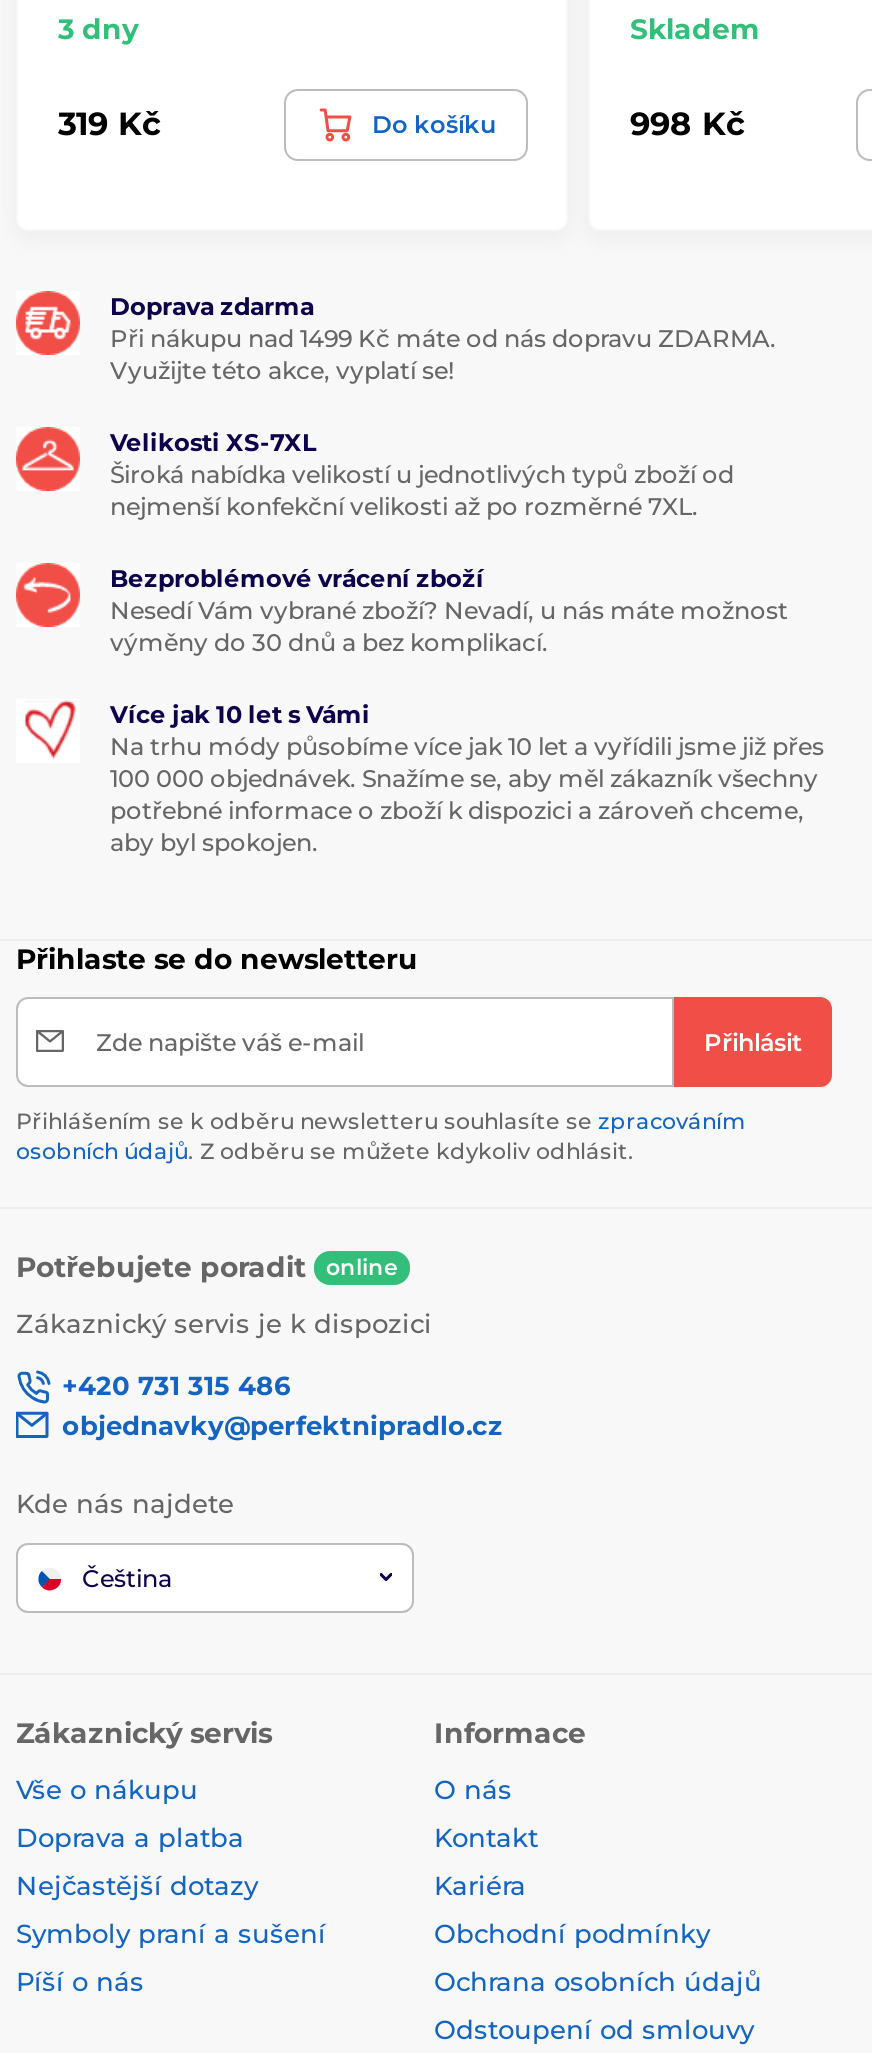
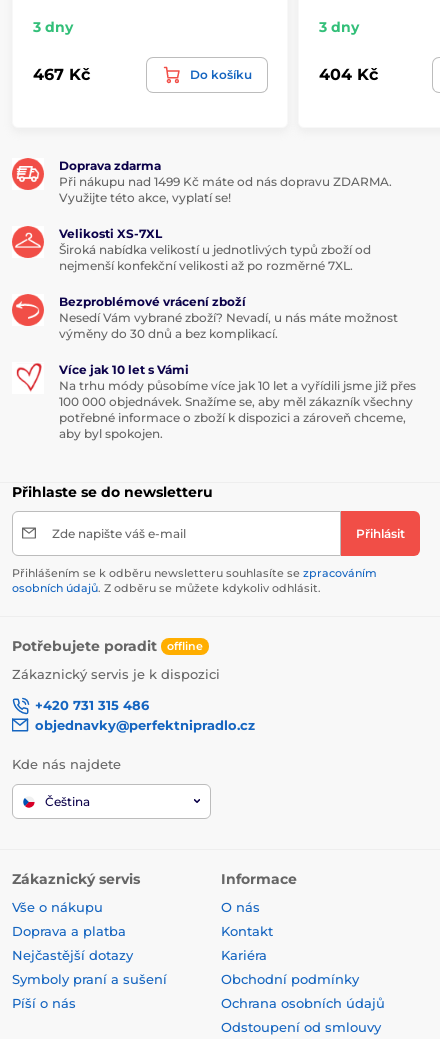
- Skladem
+ 3 dny

- 319 Kč
+ 467 Kč

- 998 Kč
+ 404 Kč

- Potřebujete poradit online
+ Potřebujete poradit offline
